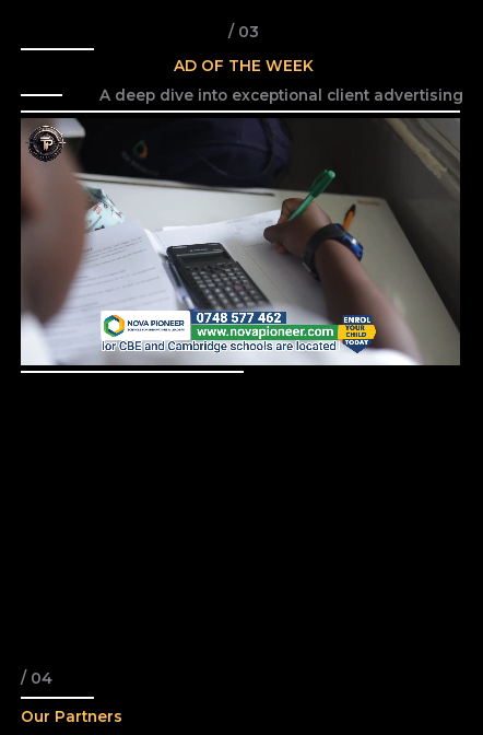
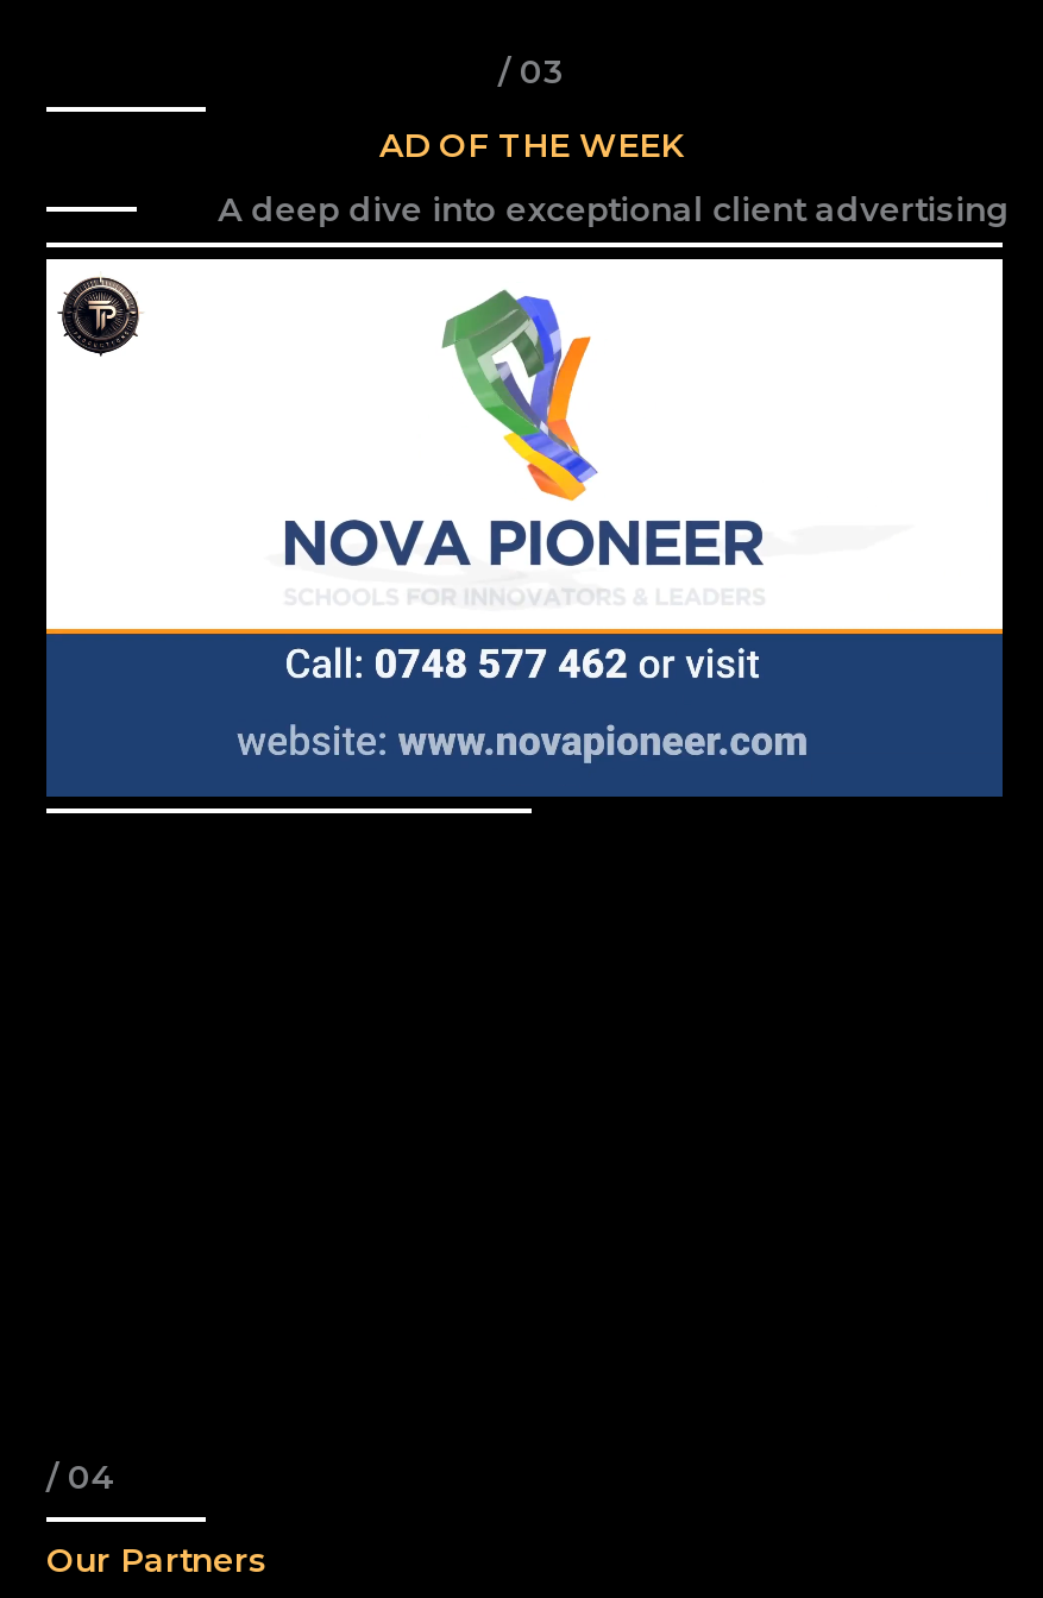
- [image]
+ [image]
